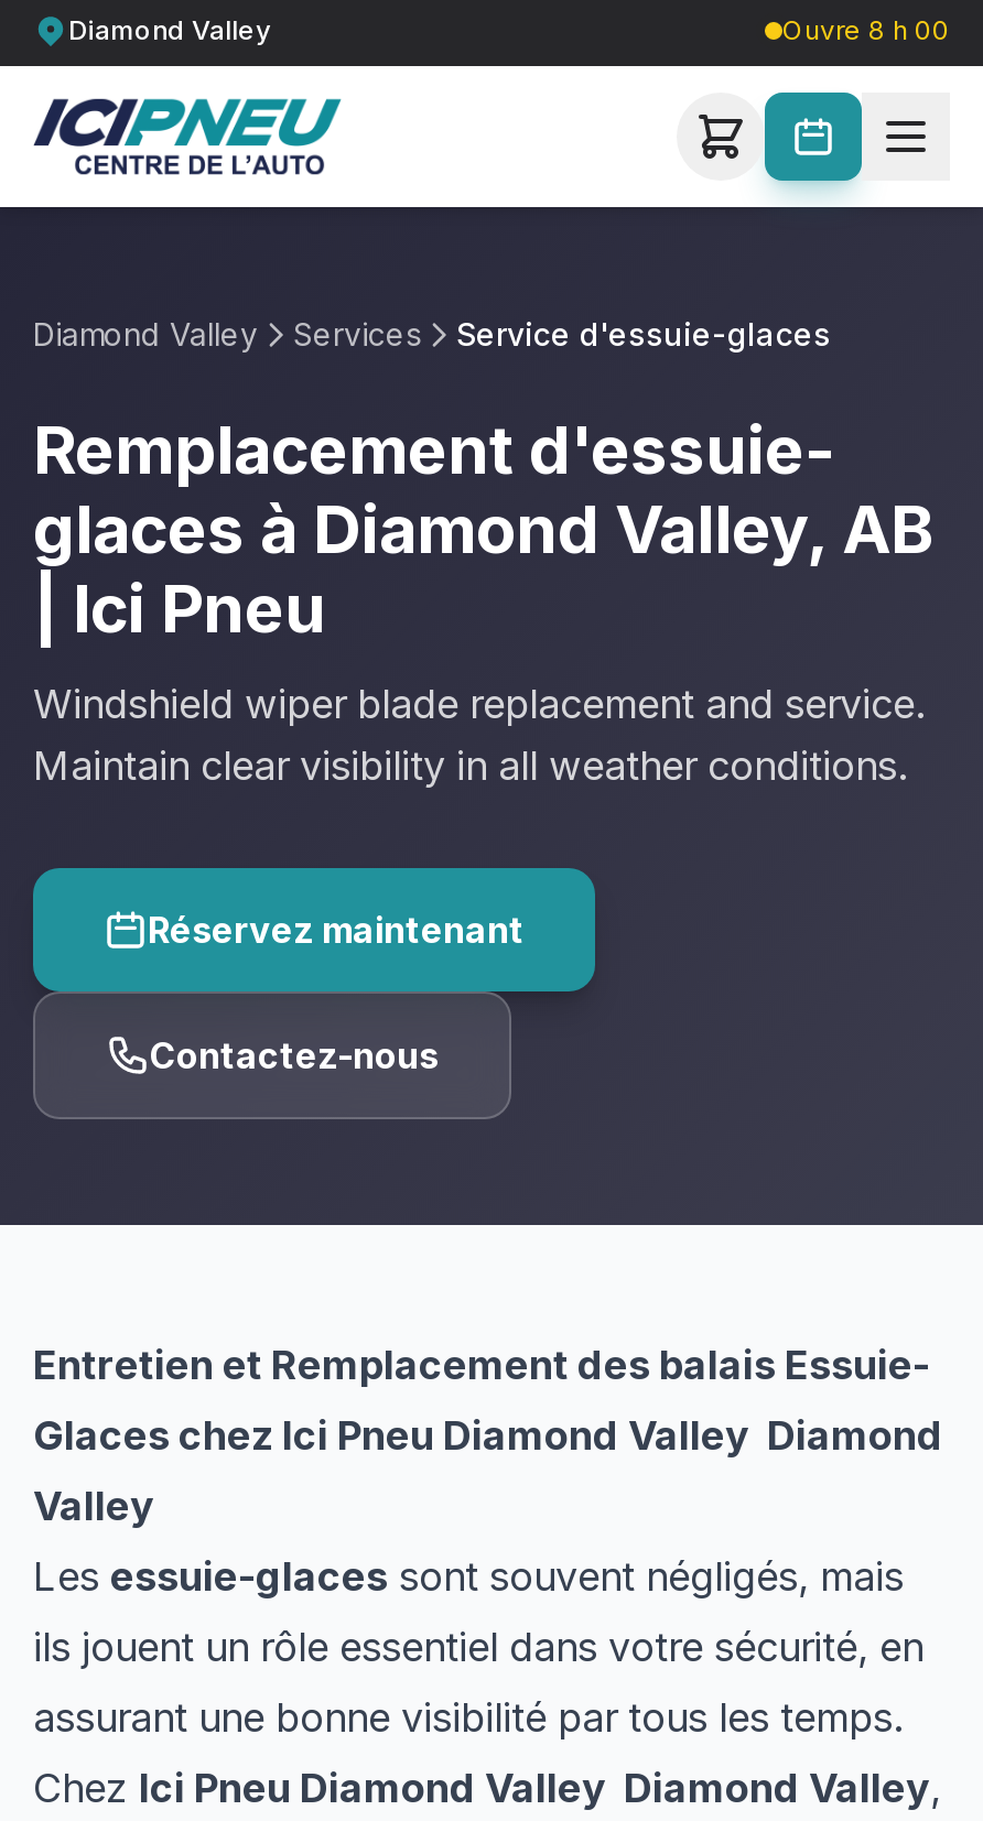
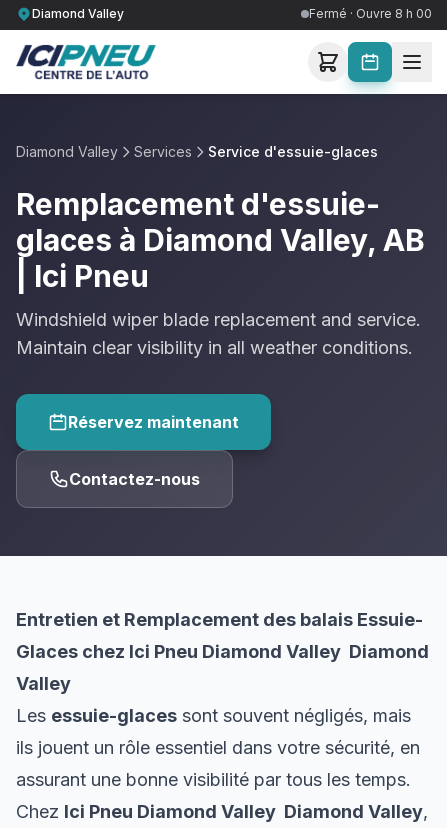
- Ouvre 8 h 00
+ Fermé · Ouvre 8 h 00
